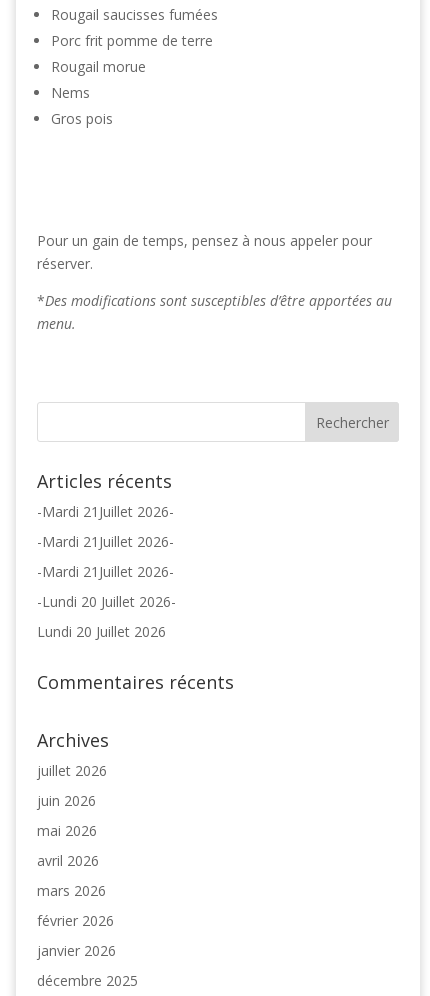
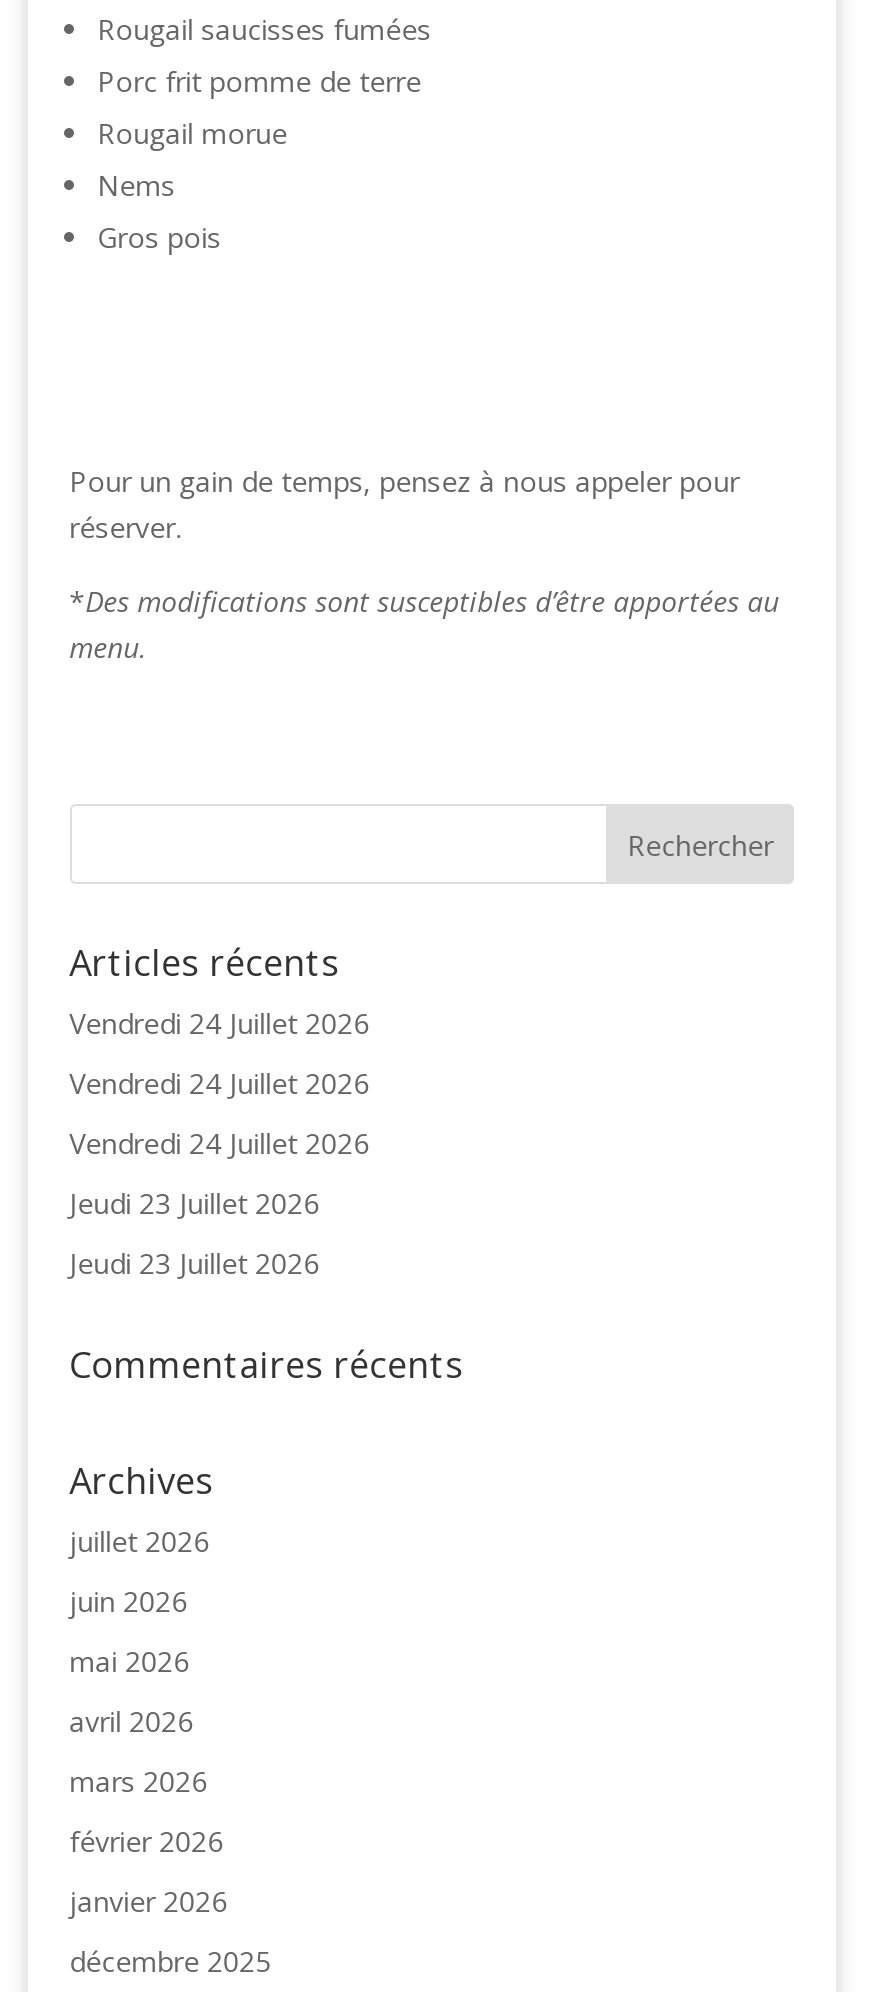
- -Mardi 21Juillet 2026-
+ Vendredi 24 Juillet 2026

- -Mardi 21Juillet 2026-
+ Vendredi 24 Juillet 2026

- -Mardi 21Juillet 2026-
+ Vendredi 24 Juillet 2026

- -Lundi 20 Juillet 2026-
+ Jeudi 23 Juillet 2026

- Lundi 20 Juillet 2026
+ Jeudi 23 Juillet 2026
